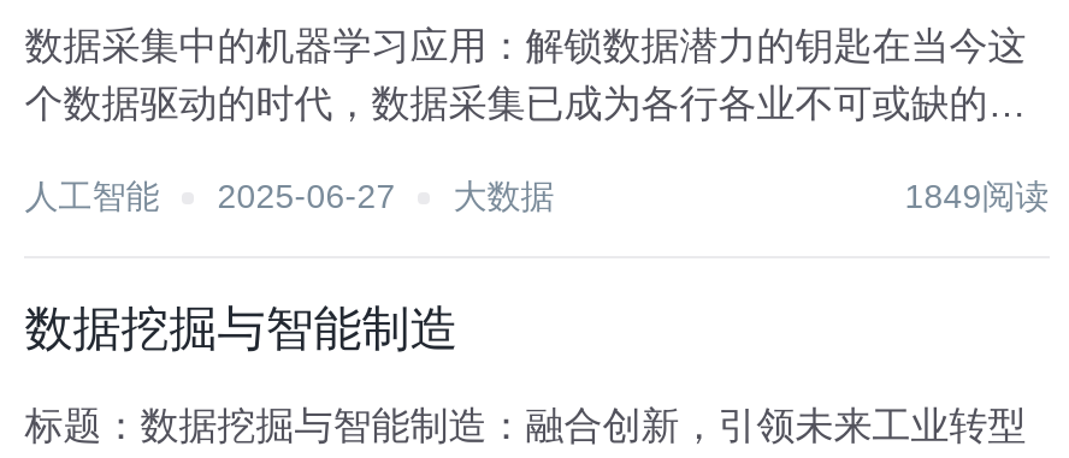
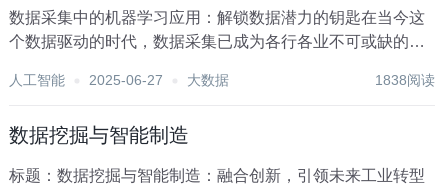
- 1849阅读
+ 1838阅读
